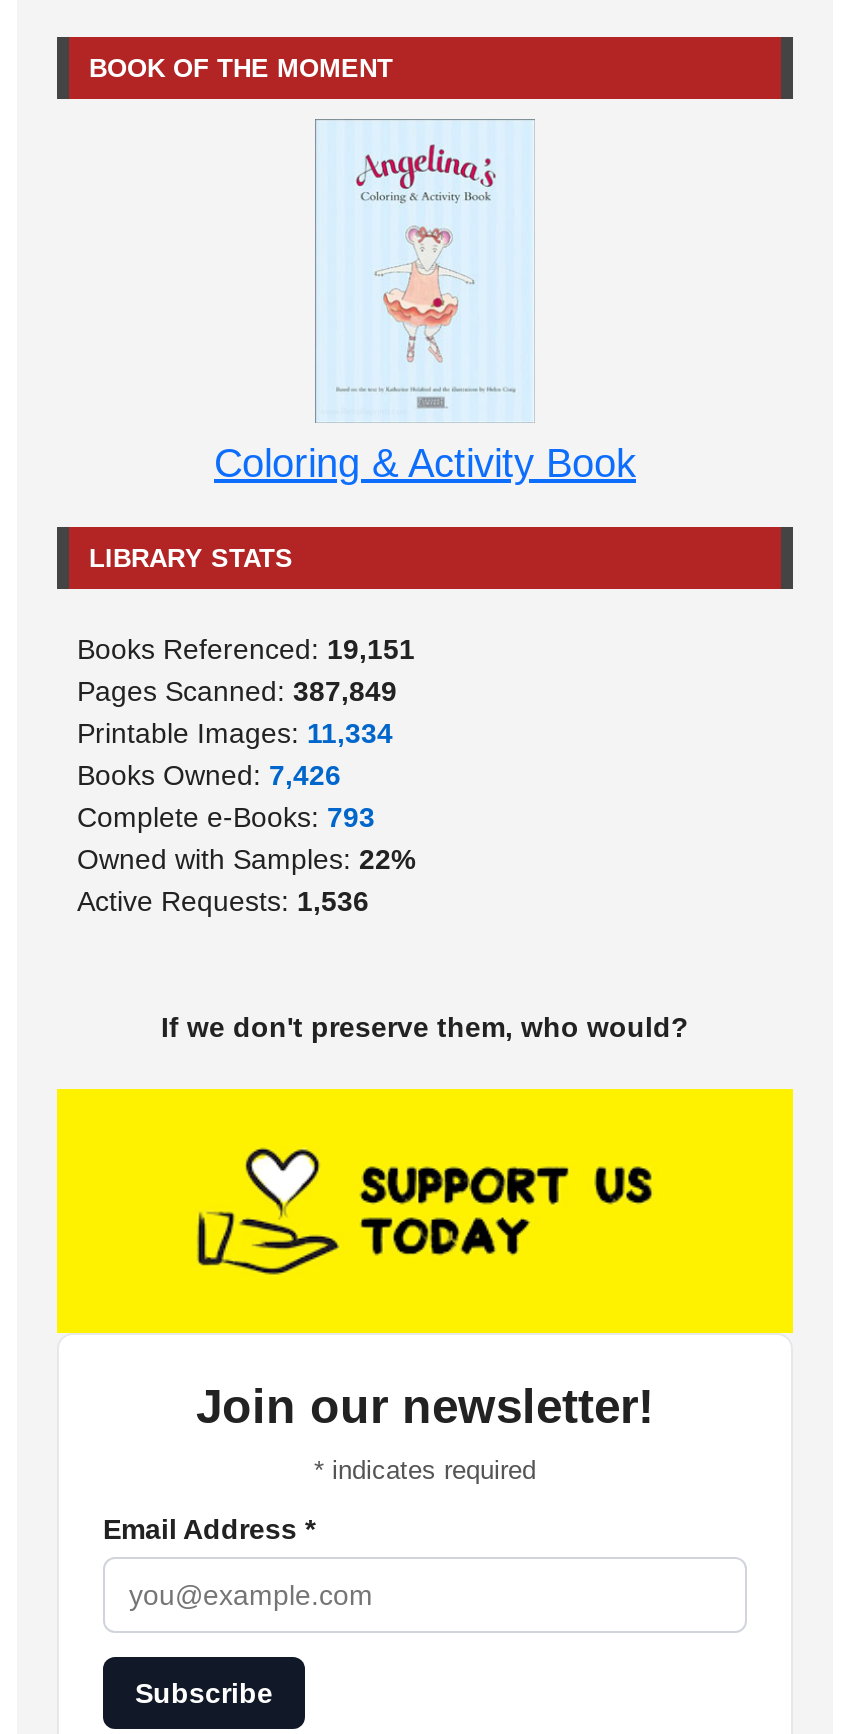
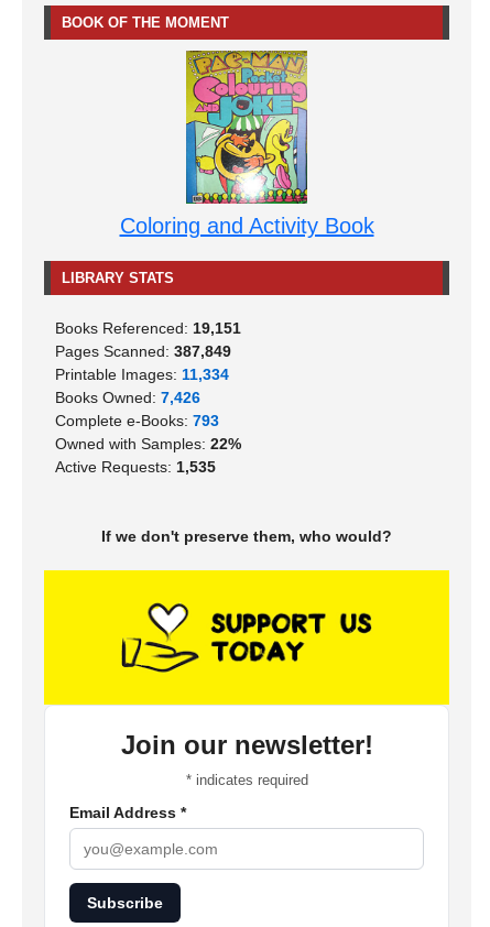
- [image]
- Coloring & Activity Book
+ [image]
+ Coloring and Activity Book

- Active Requests: 1,536
+ Active Requests: 1,535
